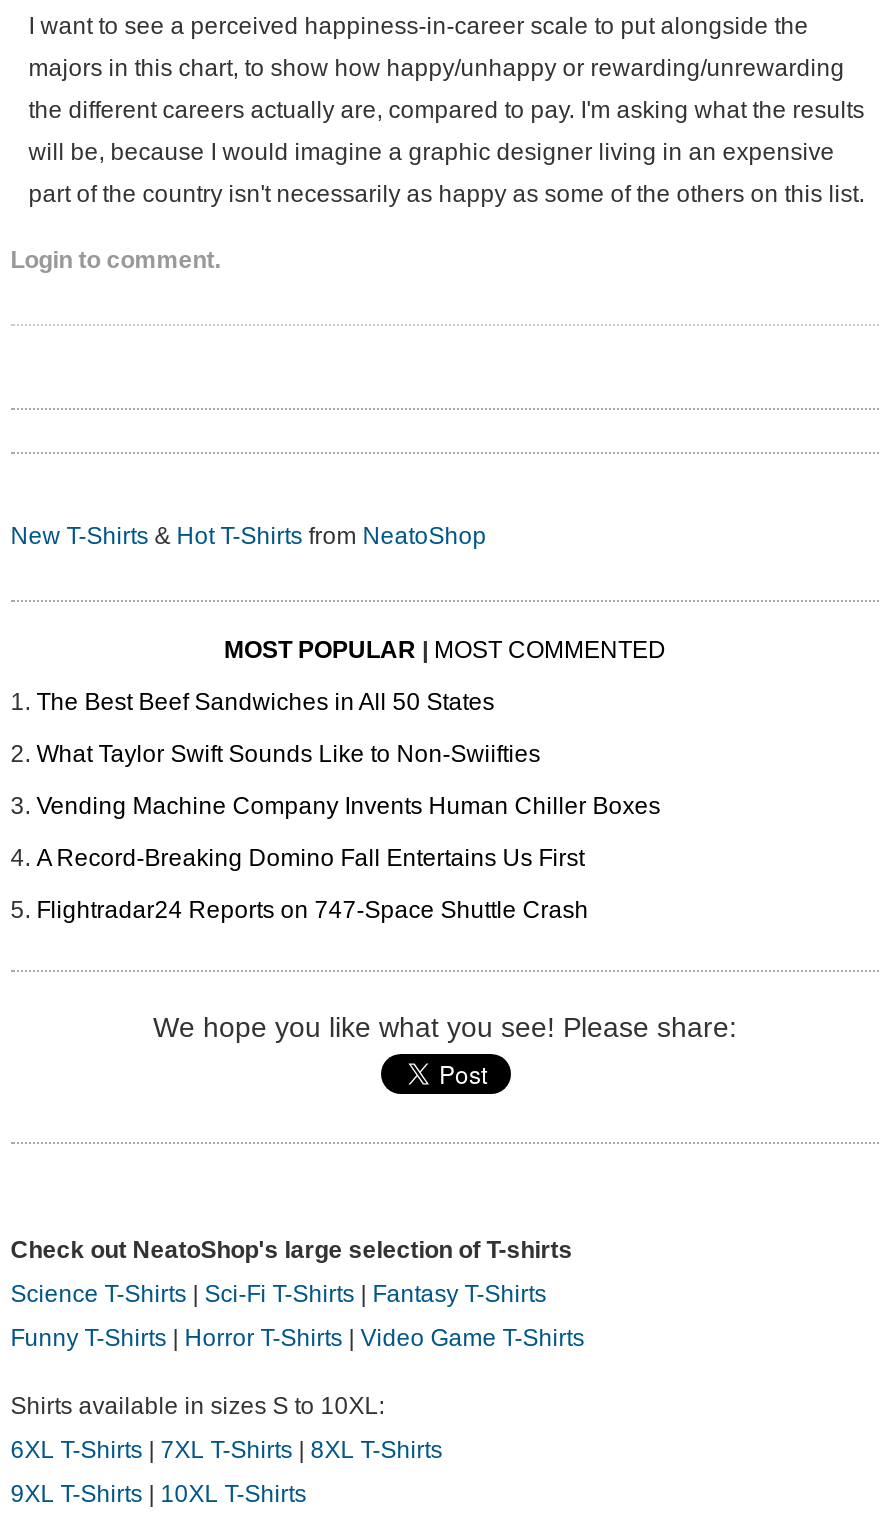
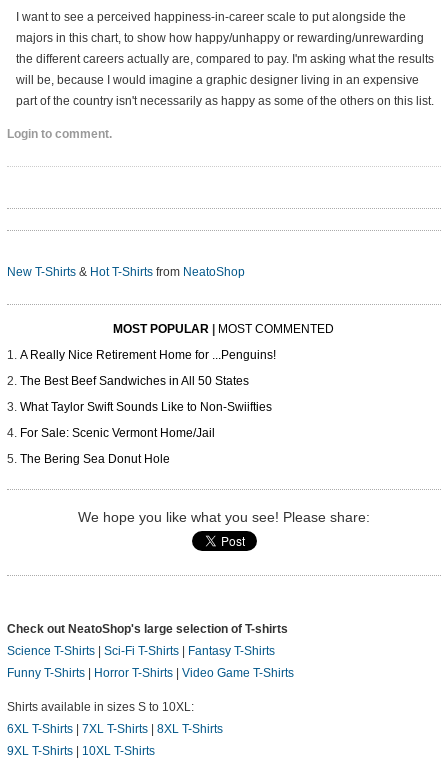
+ A Really Nice Retirement Home for ...Penguins!

moved down: The Best Beef Sandwiches in All 50 States | What Taylor Swift Sounds Like to Non-Swiifties

- Vending Machine Company Invents Human Chiller Boxes
- A Record-Breaking Domino Fall Entertains Us First
- Flightradar24 Reports on 747-Space Shuttle Crash
+ For Sale: Scenic Vermont Home/Jail
+ The Bering Sea Donut Hole
